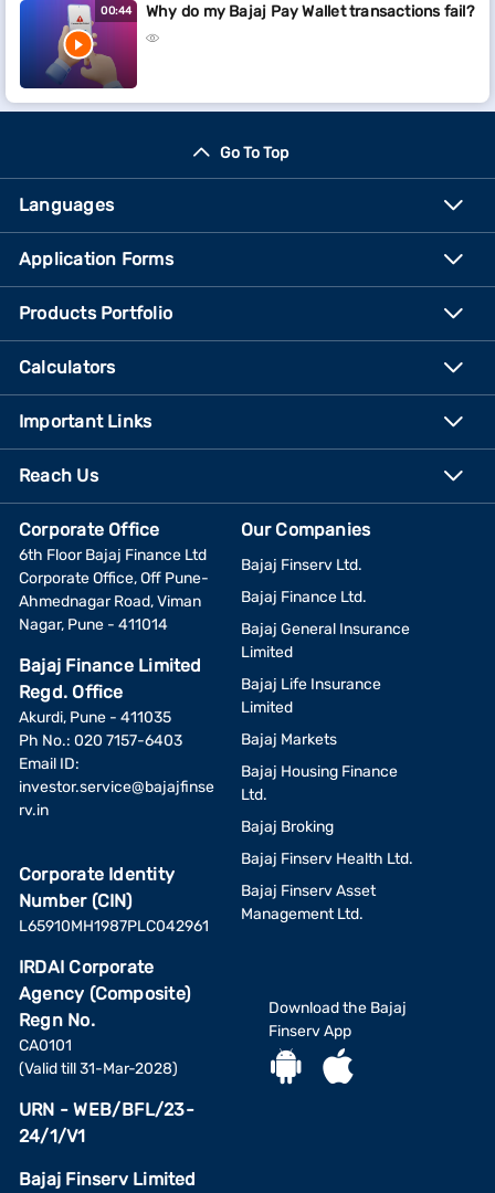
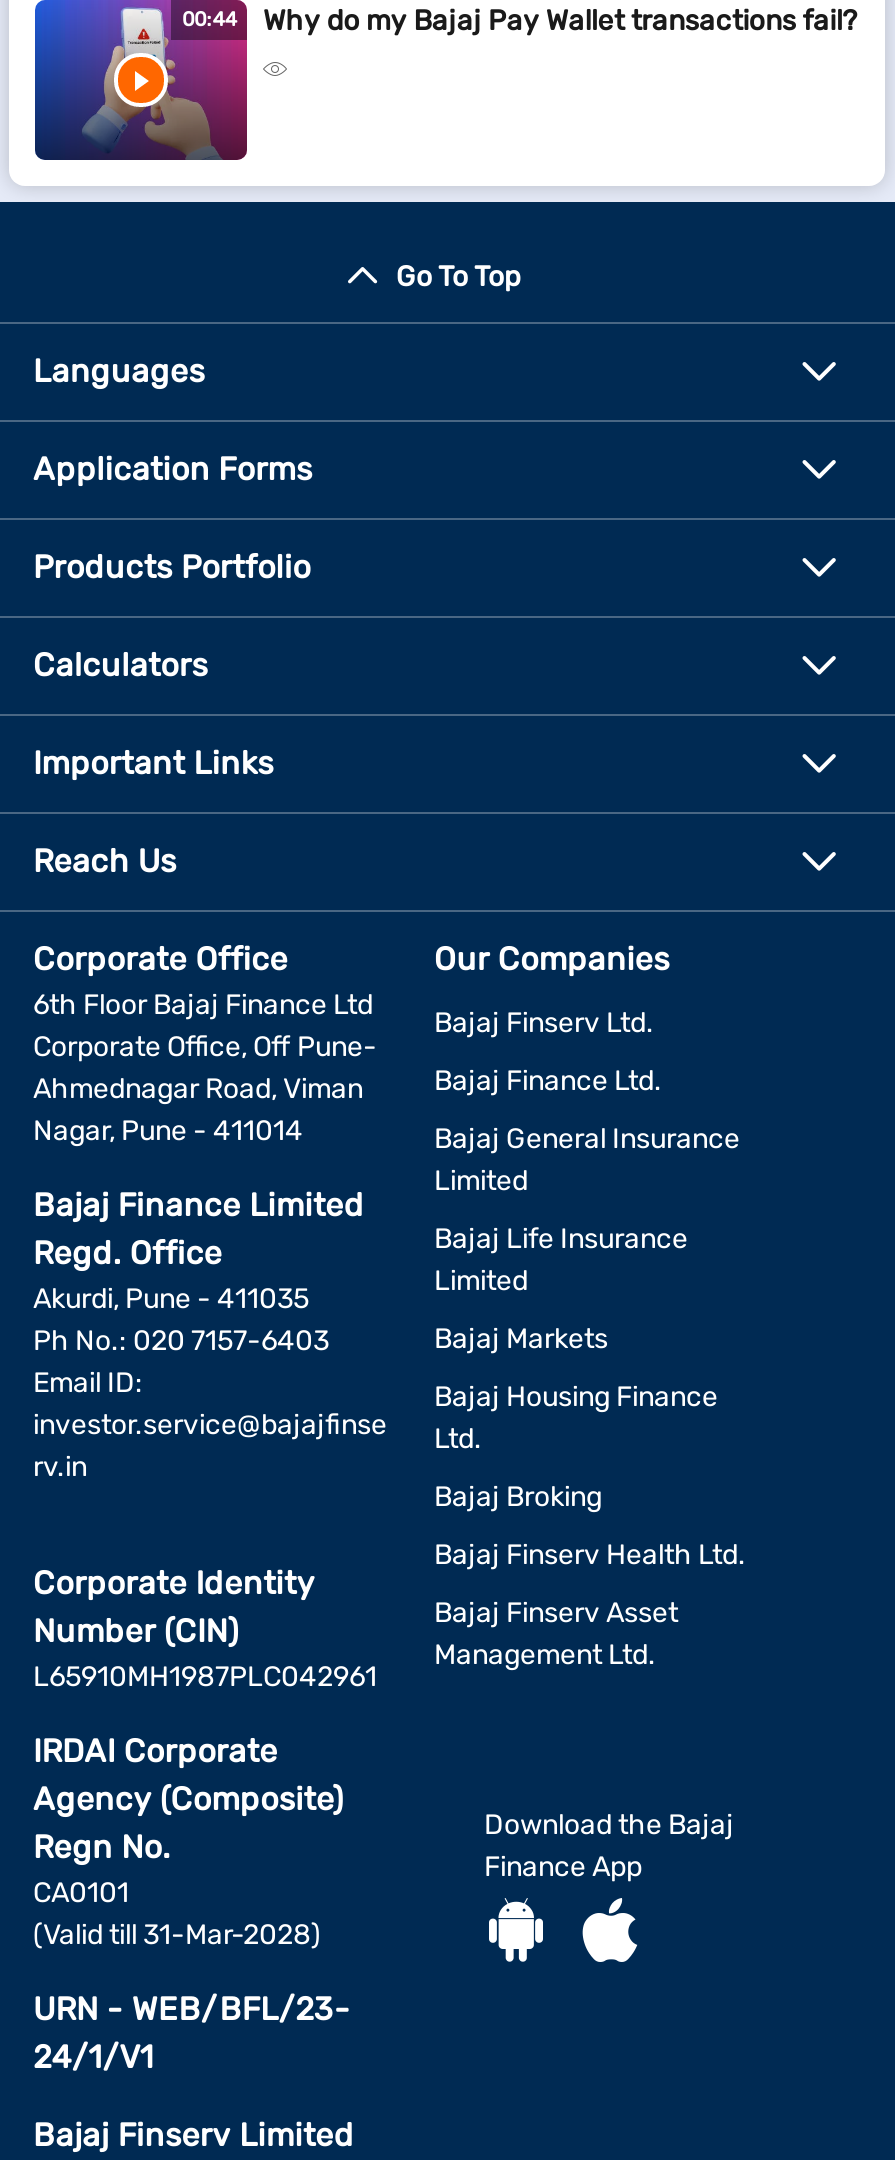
- Finserv App
+ Finance App
